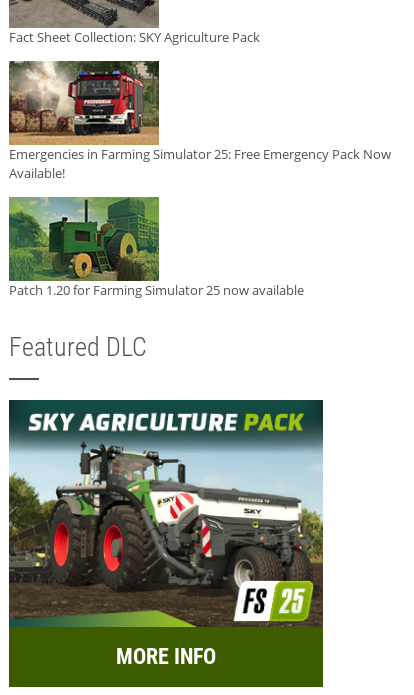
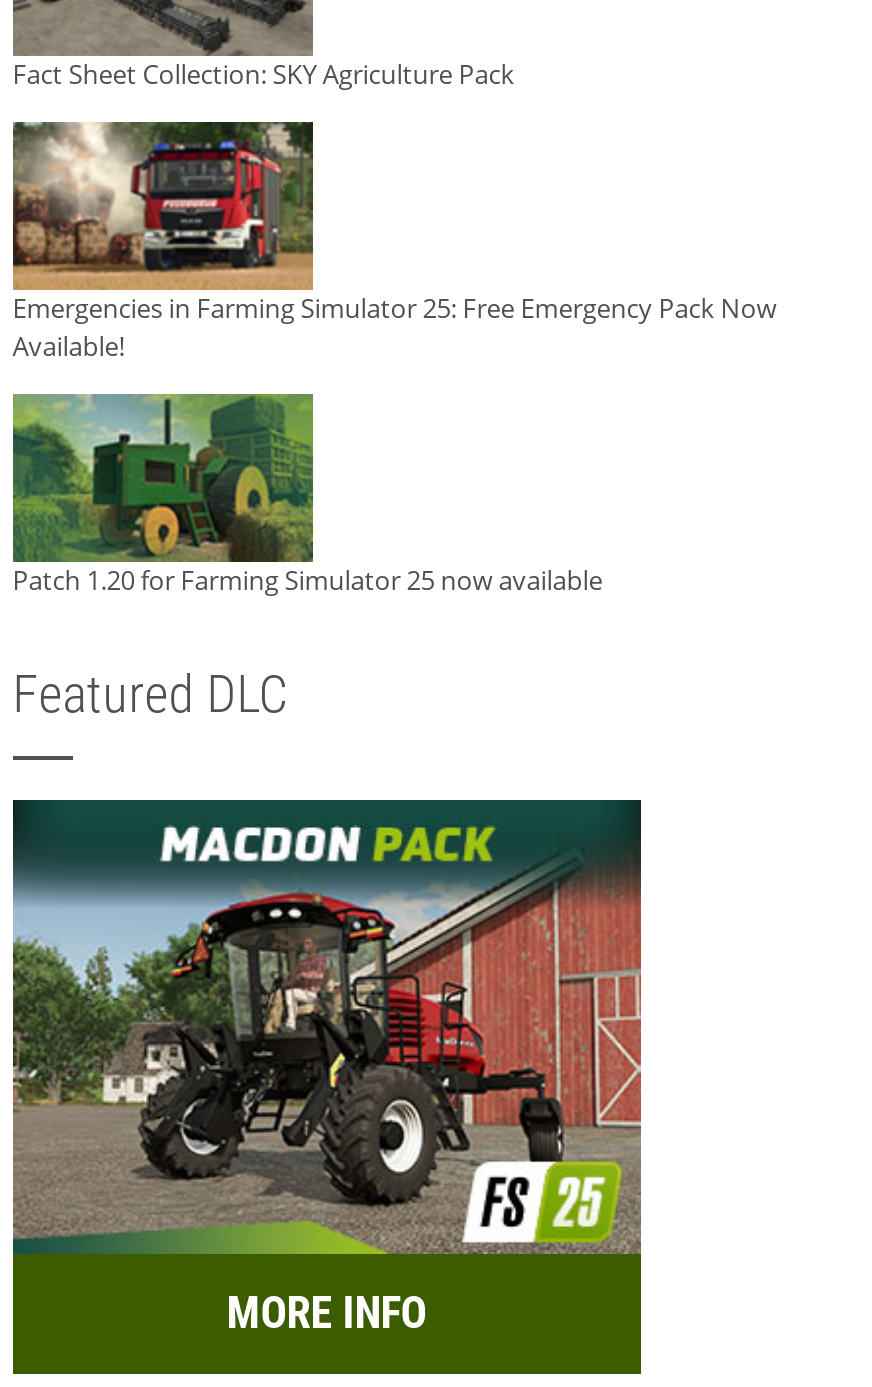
- [image]
+ [image]
